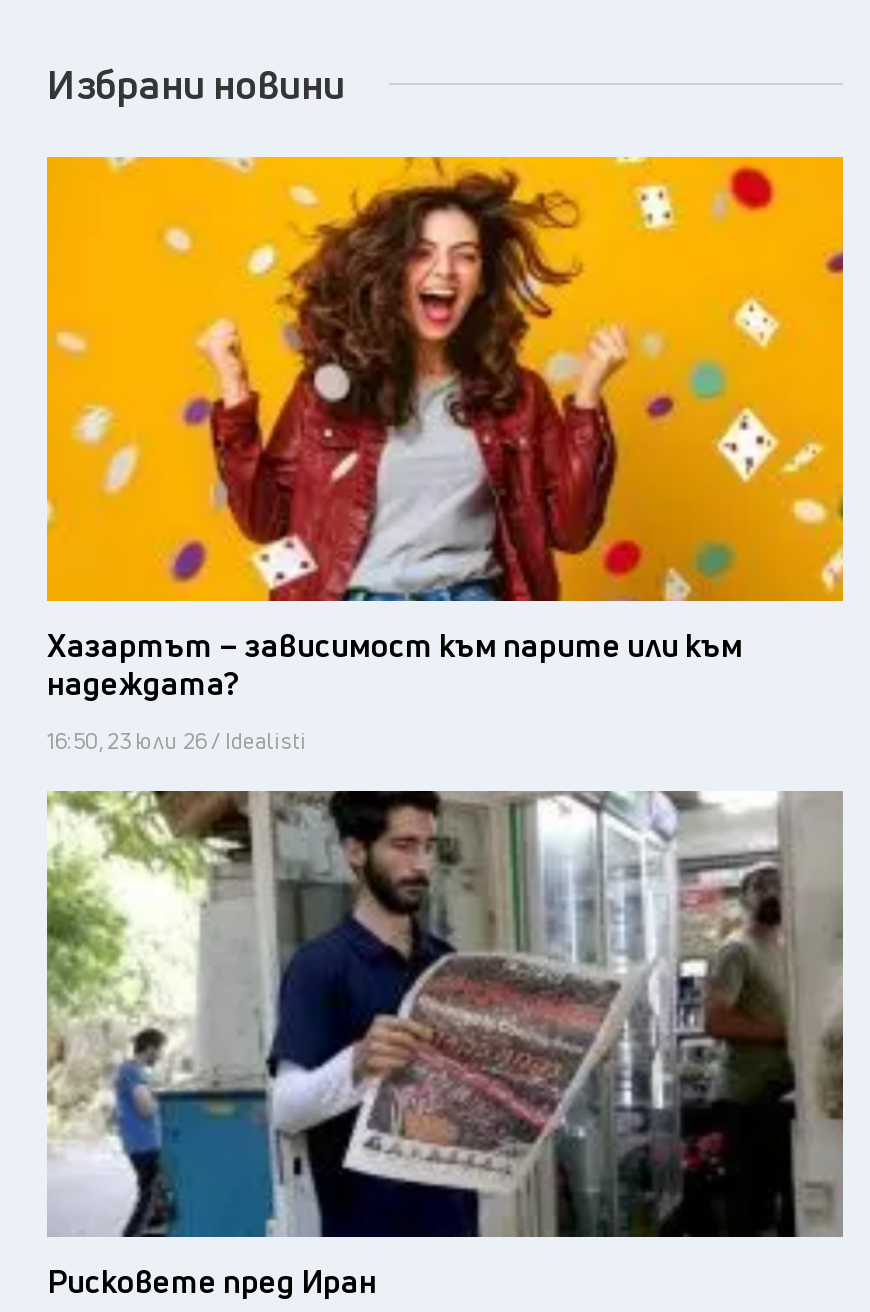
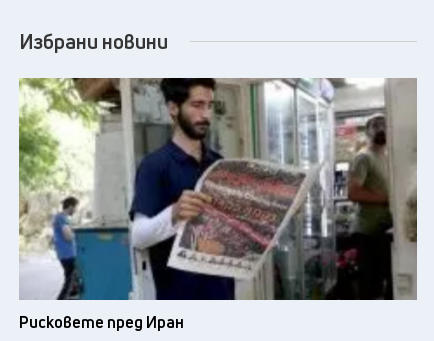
- [image]
- Хазартът – зависимост към парите или към
- надеждата?
- 16:50, 23 юли 26 / Idealisti
